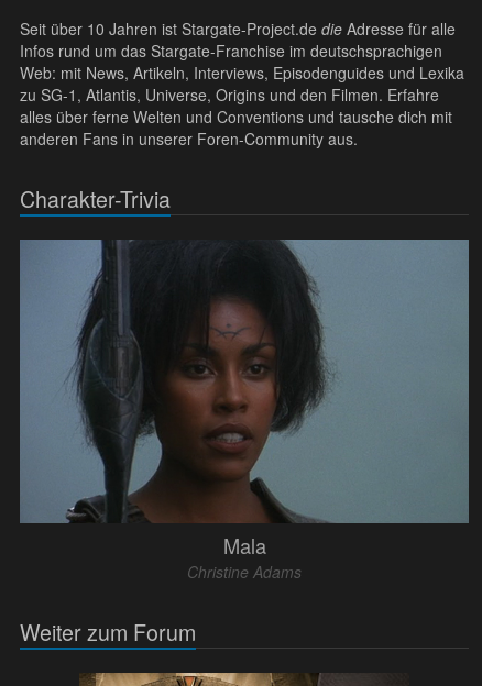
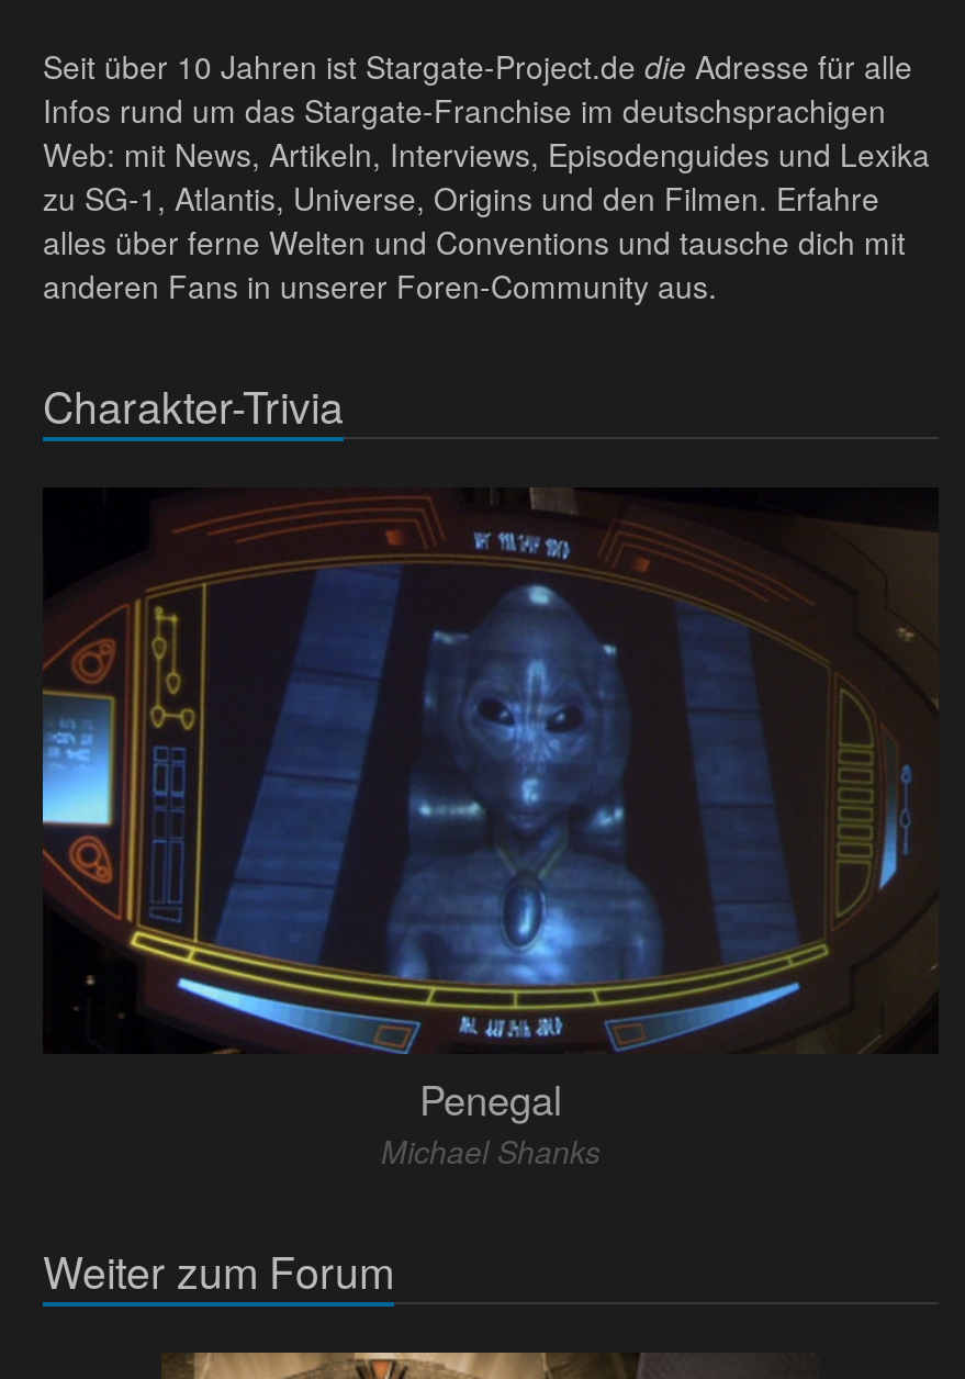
- [image]
- Mala
- Christine Adams
+ [image]
+ Penegal
+ Michael Shanks
